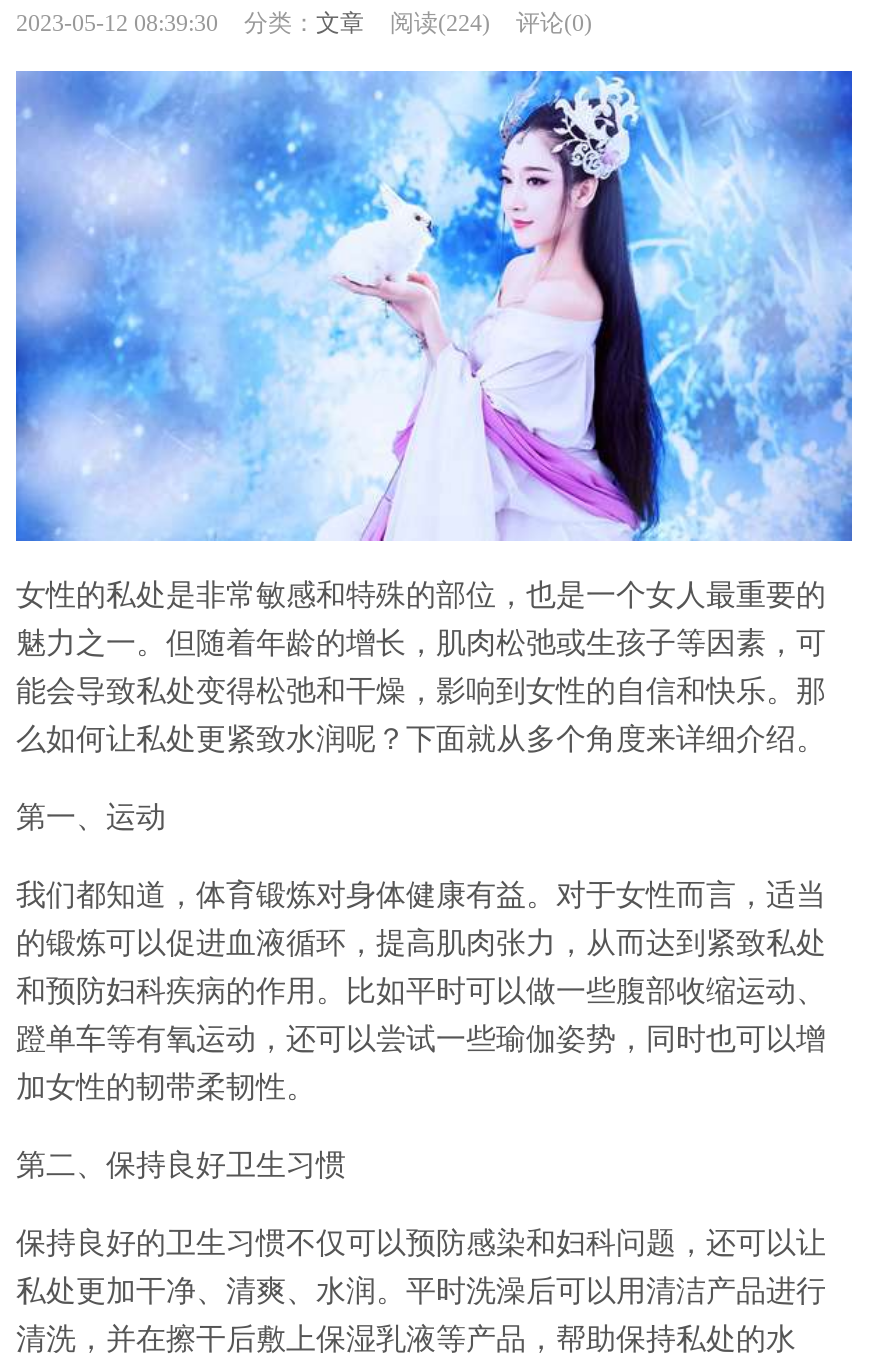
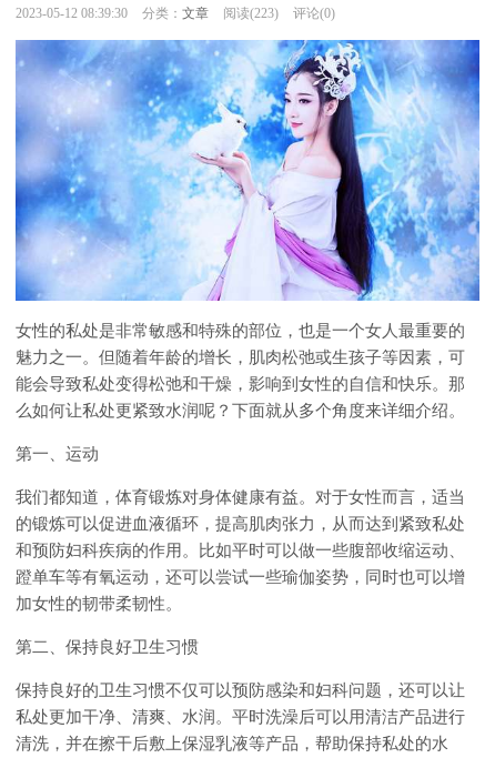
- 2023-05-12 08:39:30 分类：文章 阅读(224) 评论(0)
+ 2023-05-12 08:39:30 分类：文章 阅读(223) 评论(0)
